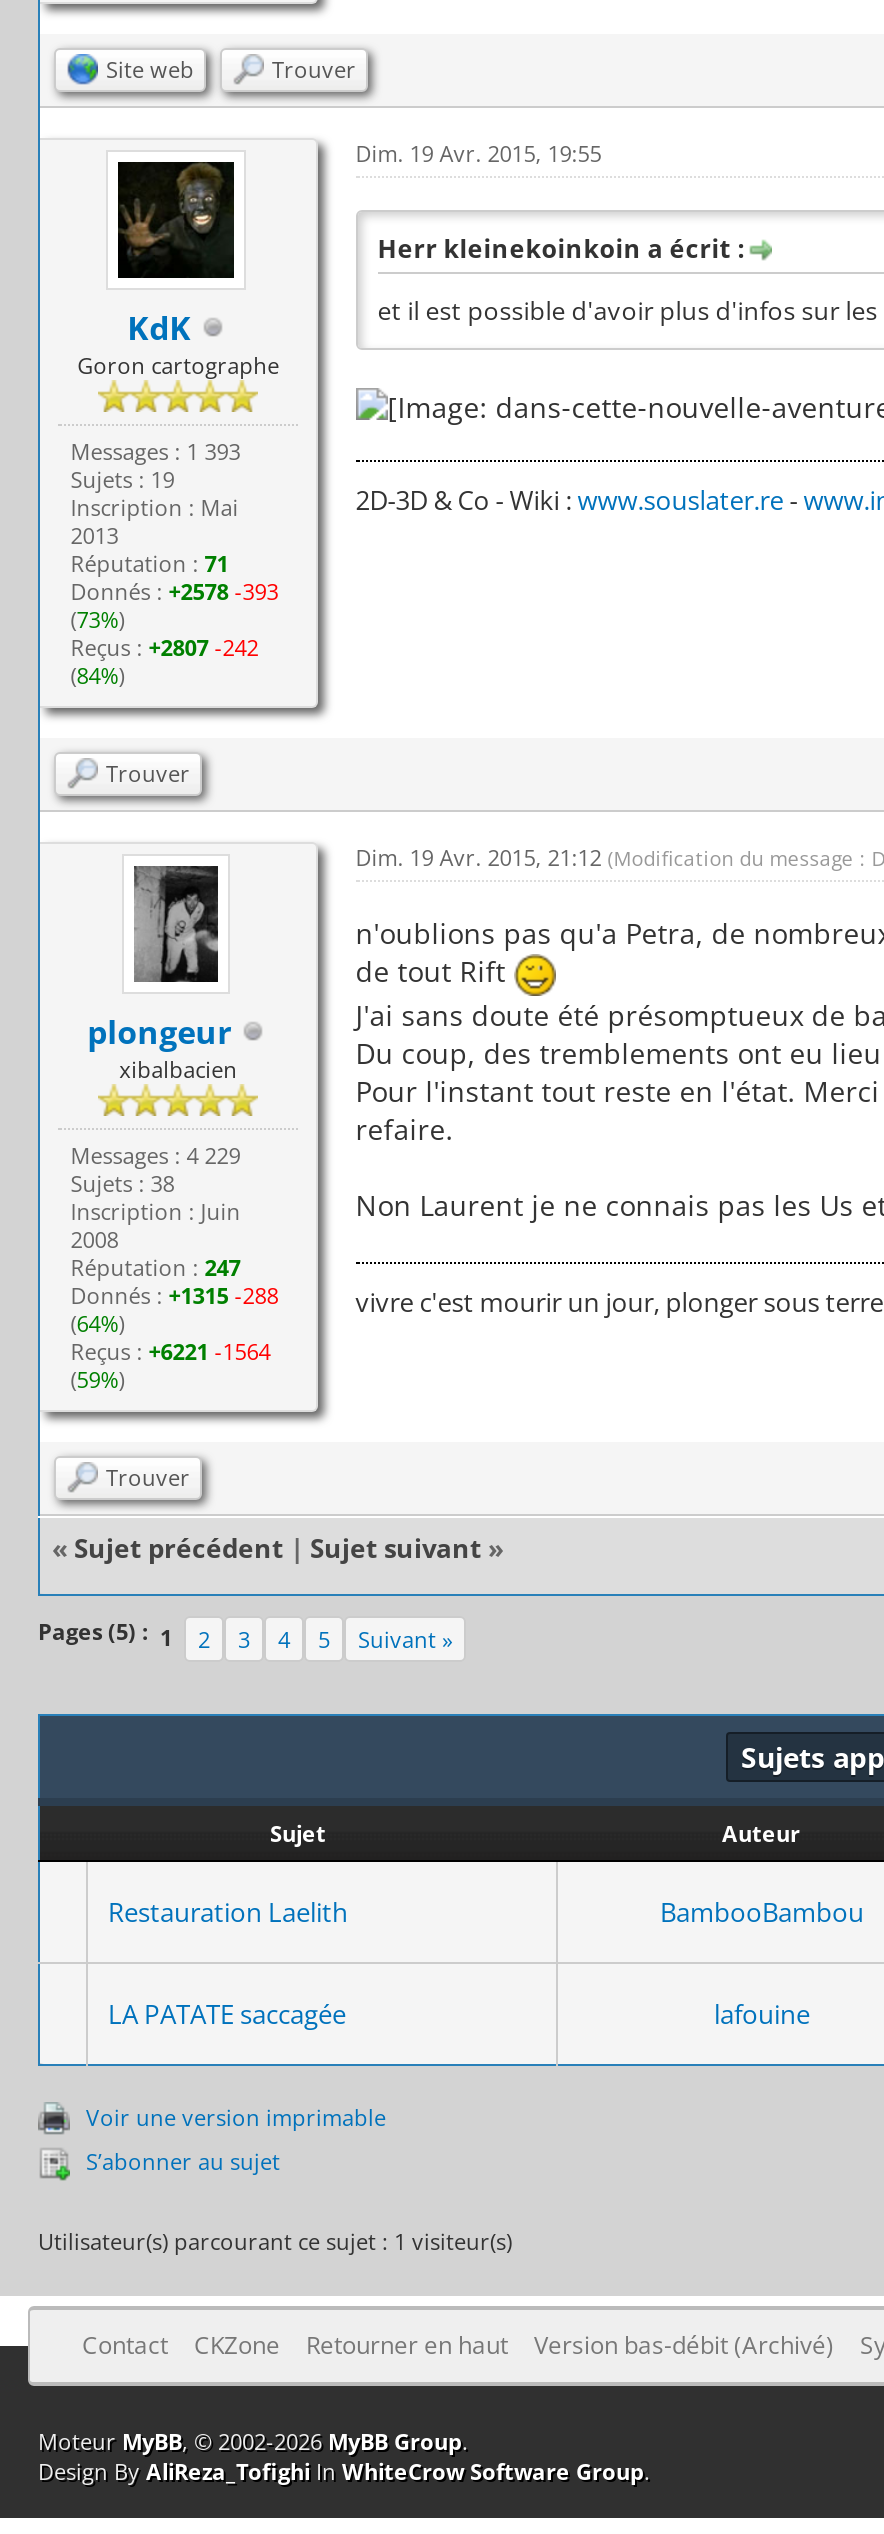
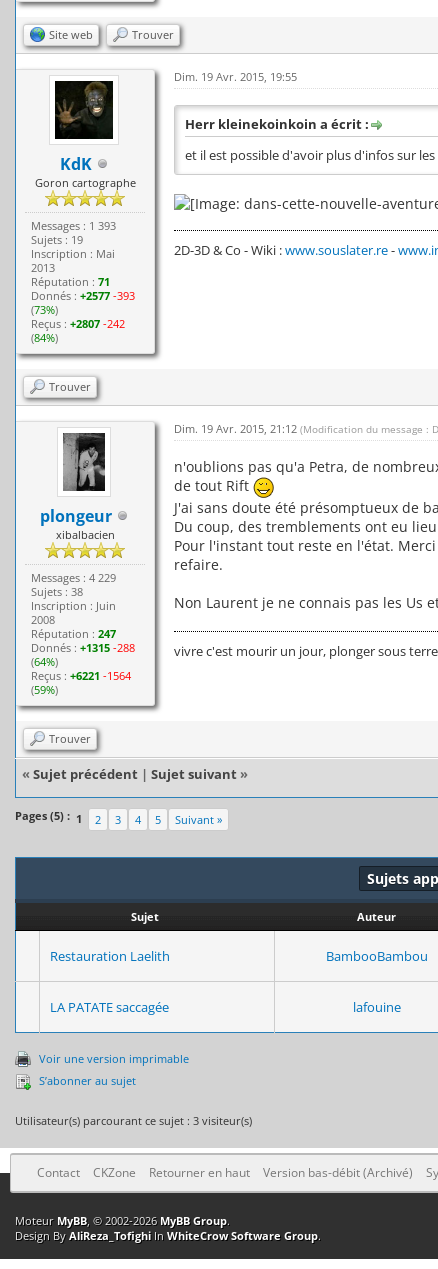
- Donnés : +2578 -393
+ Donnés : +2577 -393

- Utilisateur(s) parcourant ce sujet : 1 visiteur(s)
+ Utilisateur(s) parcourant ce sujet : 3 visiteur(s)
